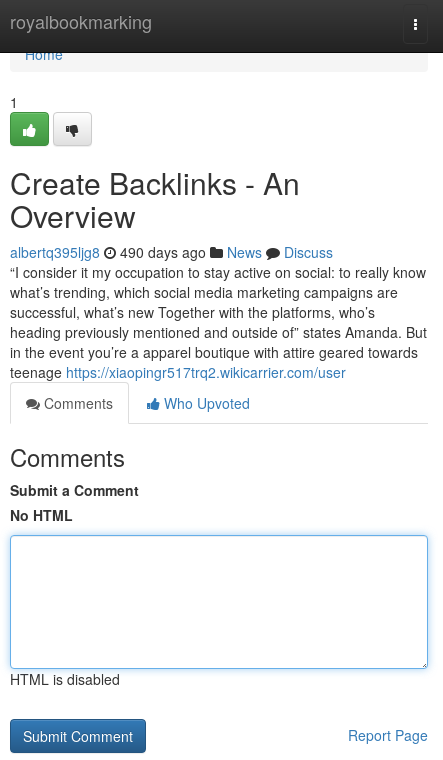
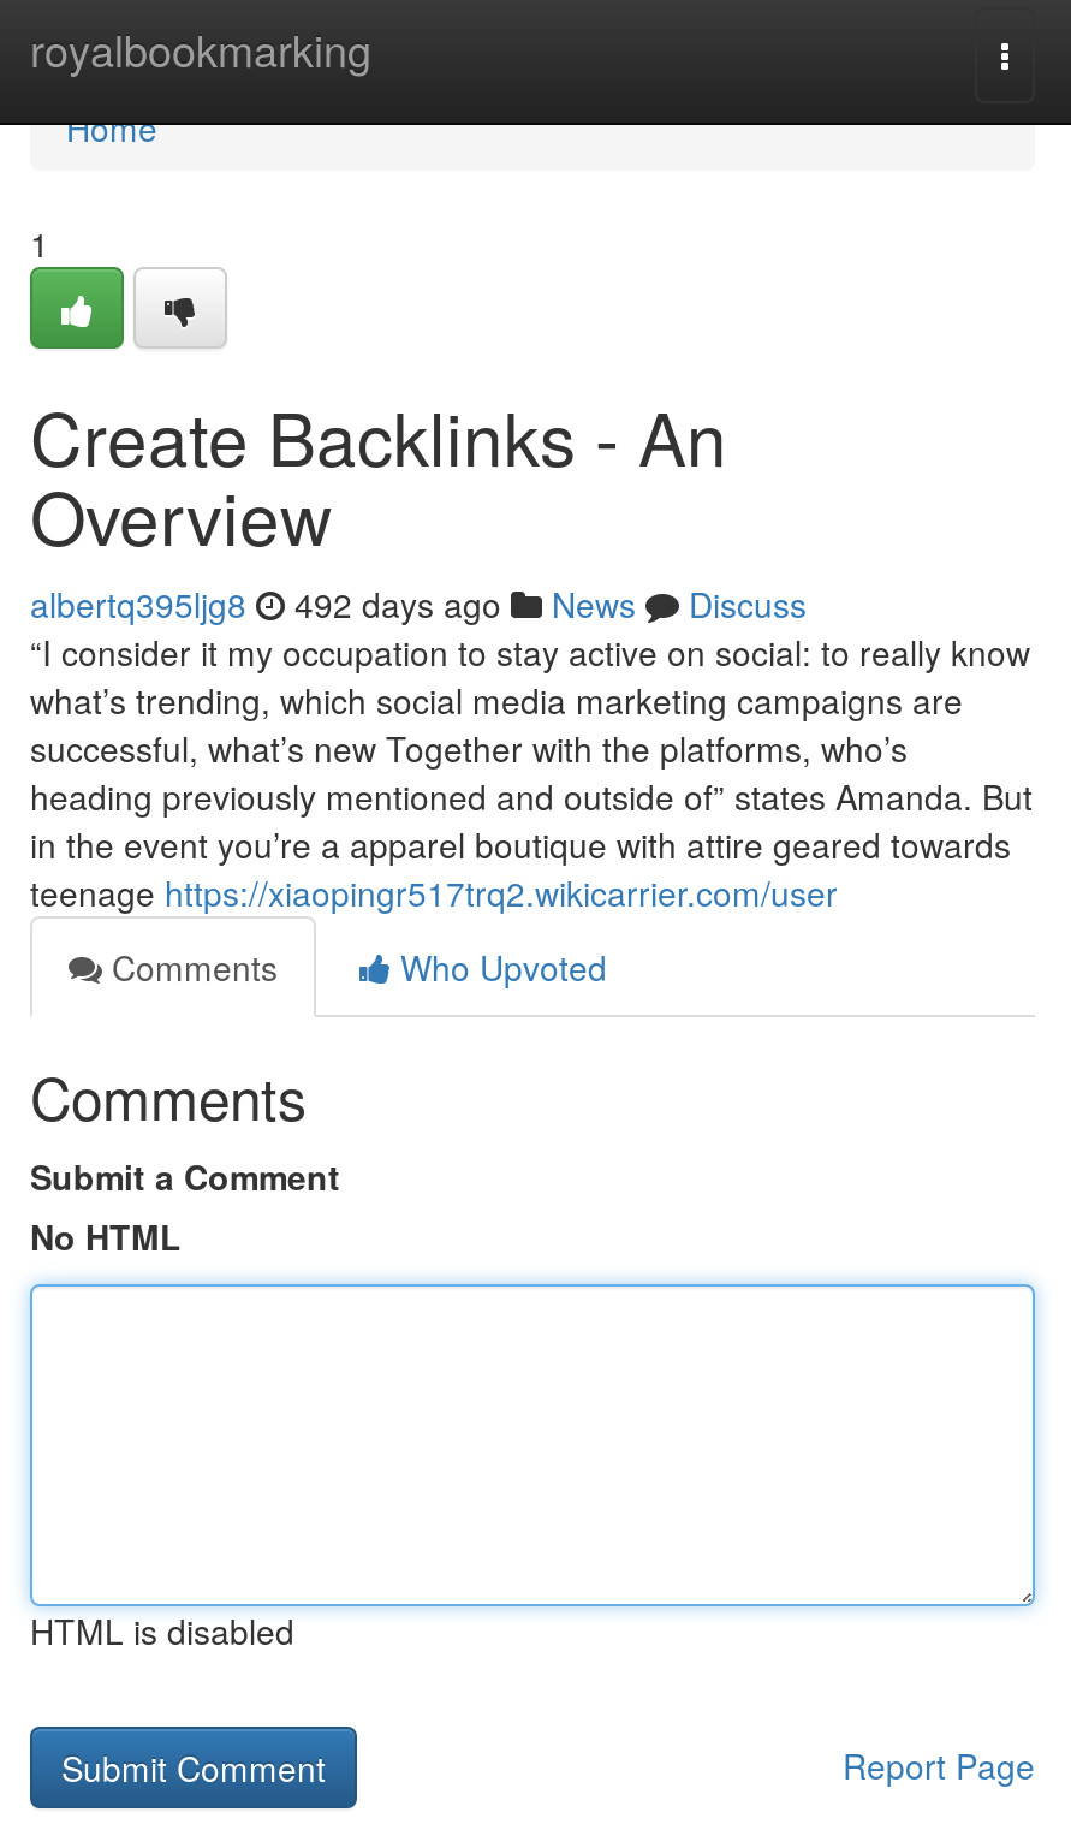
- albertq395ljg8 490 days ago News Discuss
+ albertq395ljg8 492 days ago News Discuss
